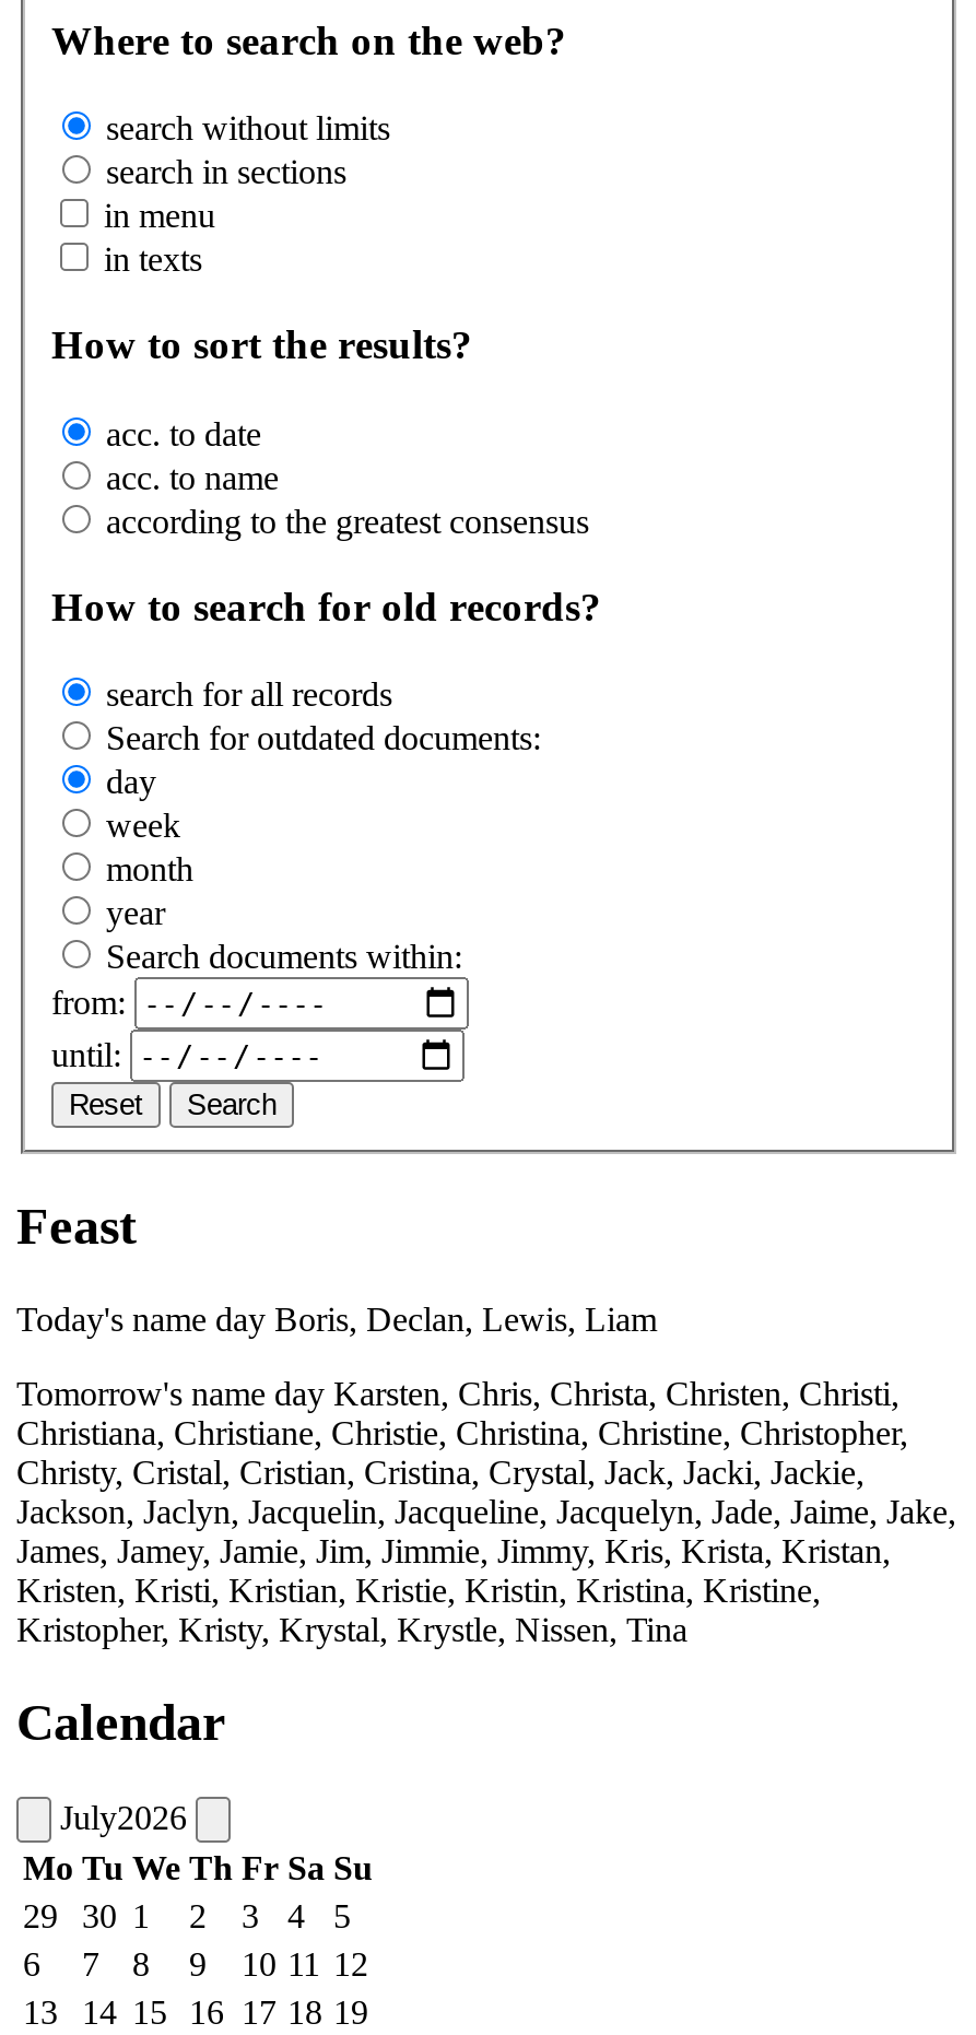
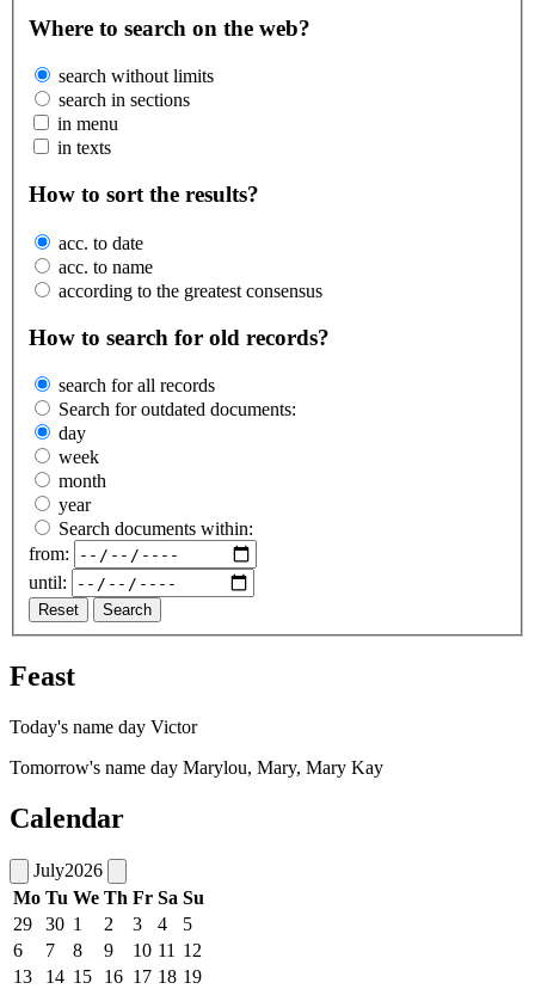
- Today's name day Boris, Declan, Lewis, Liam
+ Today's name day Victor

- Tomorrow's name day Karsten, Chris, Christa, Christen, Christi,
- Christiana, Christiane, Christie, Christina, Christine, Christopher,
- Christy, Cristal, Cristian, Cristina, Crystal, Jack, Jacki, Jackie,
- Jackson, Jaclyn, Jacquelin, Jacqueline, Jacquelyn, Jade, Jaime, Jake,
- James, Jamey, Jamie, Jim, Jimmie, Jimmy, Kris, Krista, Kristan,
- Kristen, Kristi, Kristian, Kristie, Kristin, Kristina, Kristine,
- Kristopher, Kristy, Krystal, Krystle, Nissen, Tina
+ Tomorrow's name day Marylou, Mary, Mary Kay
